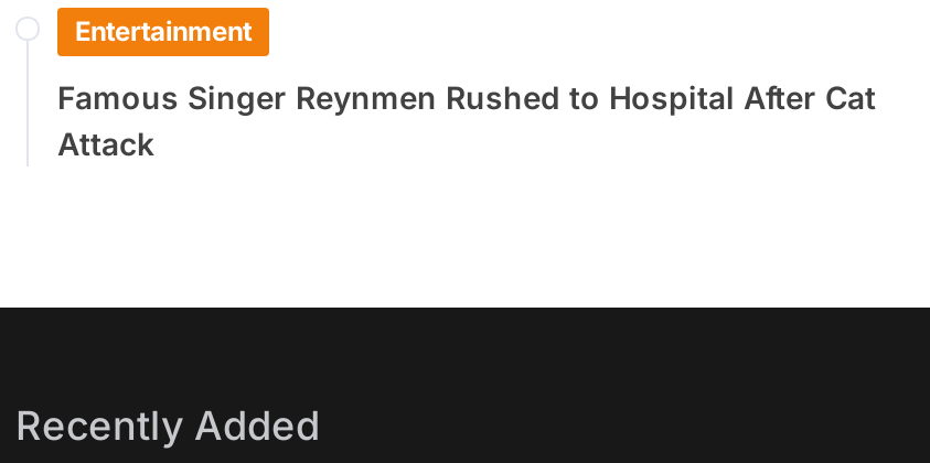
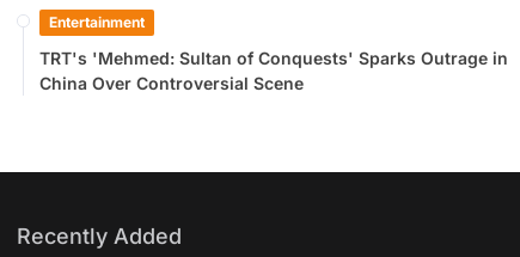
- Famous Singer Reynmen Rushed to Hospital After Cat
- Attack
+ TRT's 'Mehmed: Sultan of Conquests' Sparks Outrage in
+ China Over Controversial Scene
